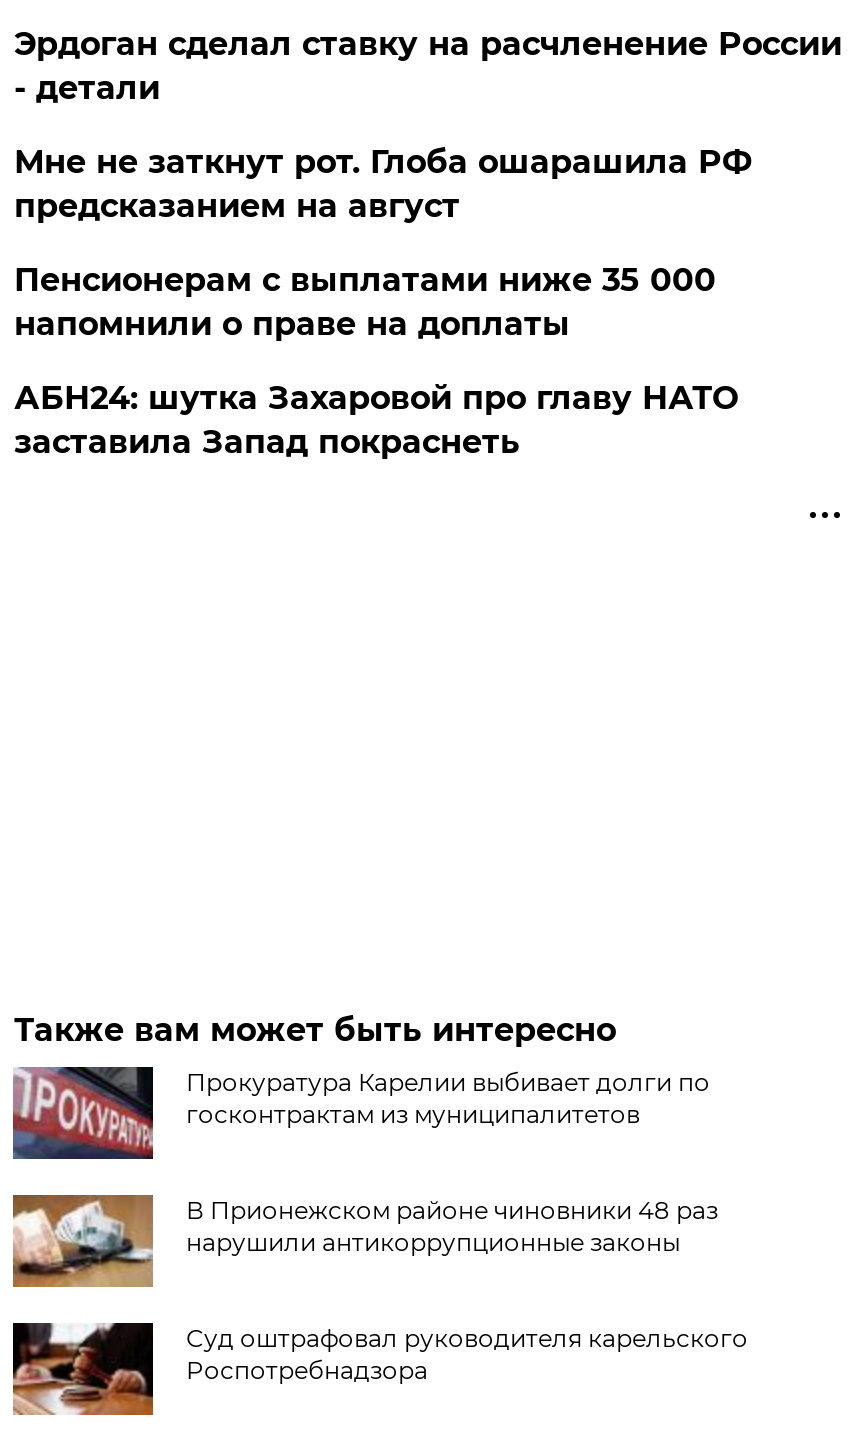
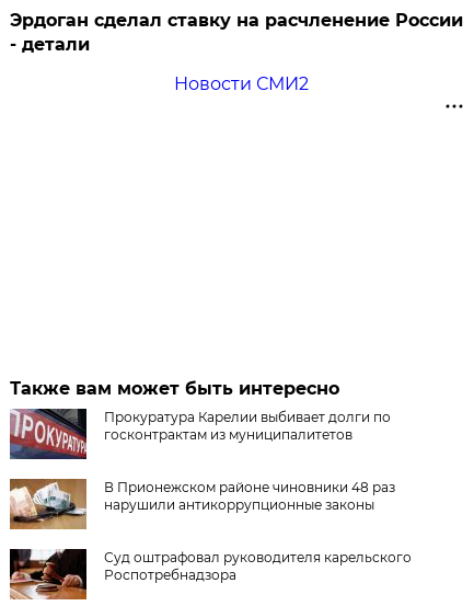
- Мне не заткнут рот. Глоба ошарашила РФ
- предсказанием на август
- Пенсионерам с выплатами ниже 35 000
- напомнили о праве на доплаты
- АБН24: шутка Захаровой про главу НАТО
- заставила Запад покраснеть
+ Новости СМИ2
